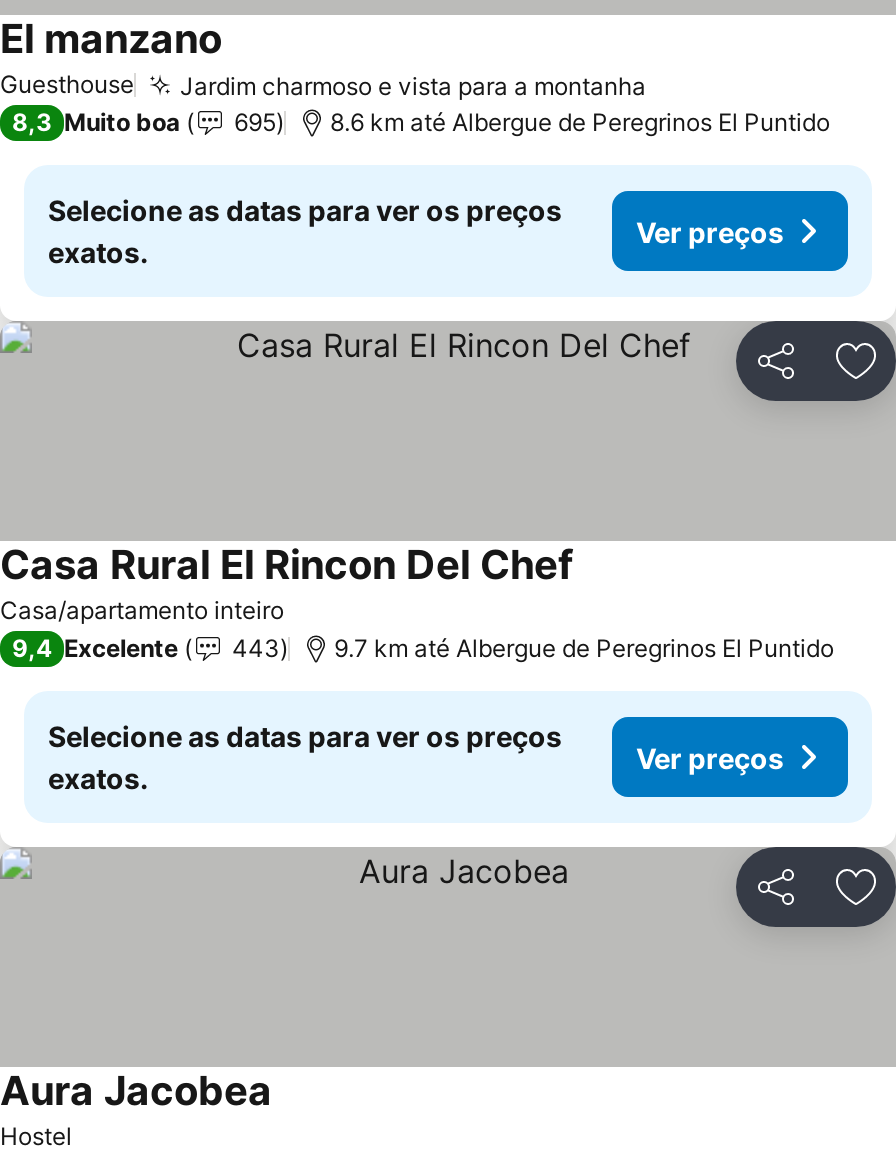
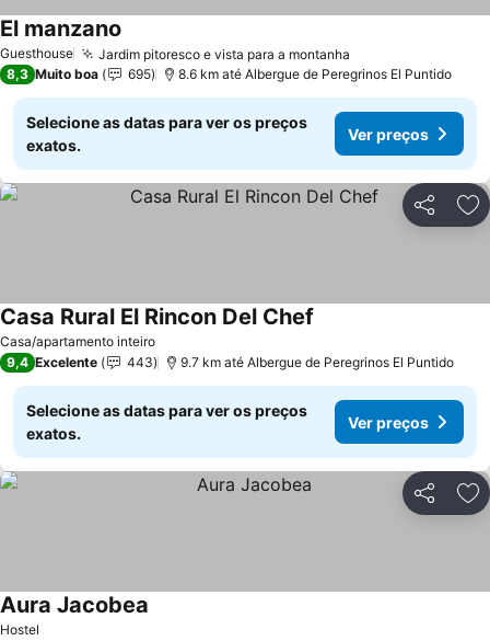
- Jardim charmoso e vista para a montanha
+ Jardim pitoresco e vista para a montanha
